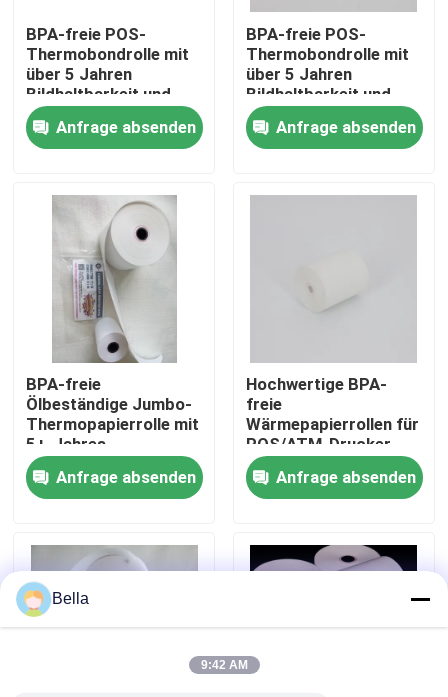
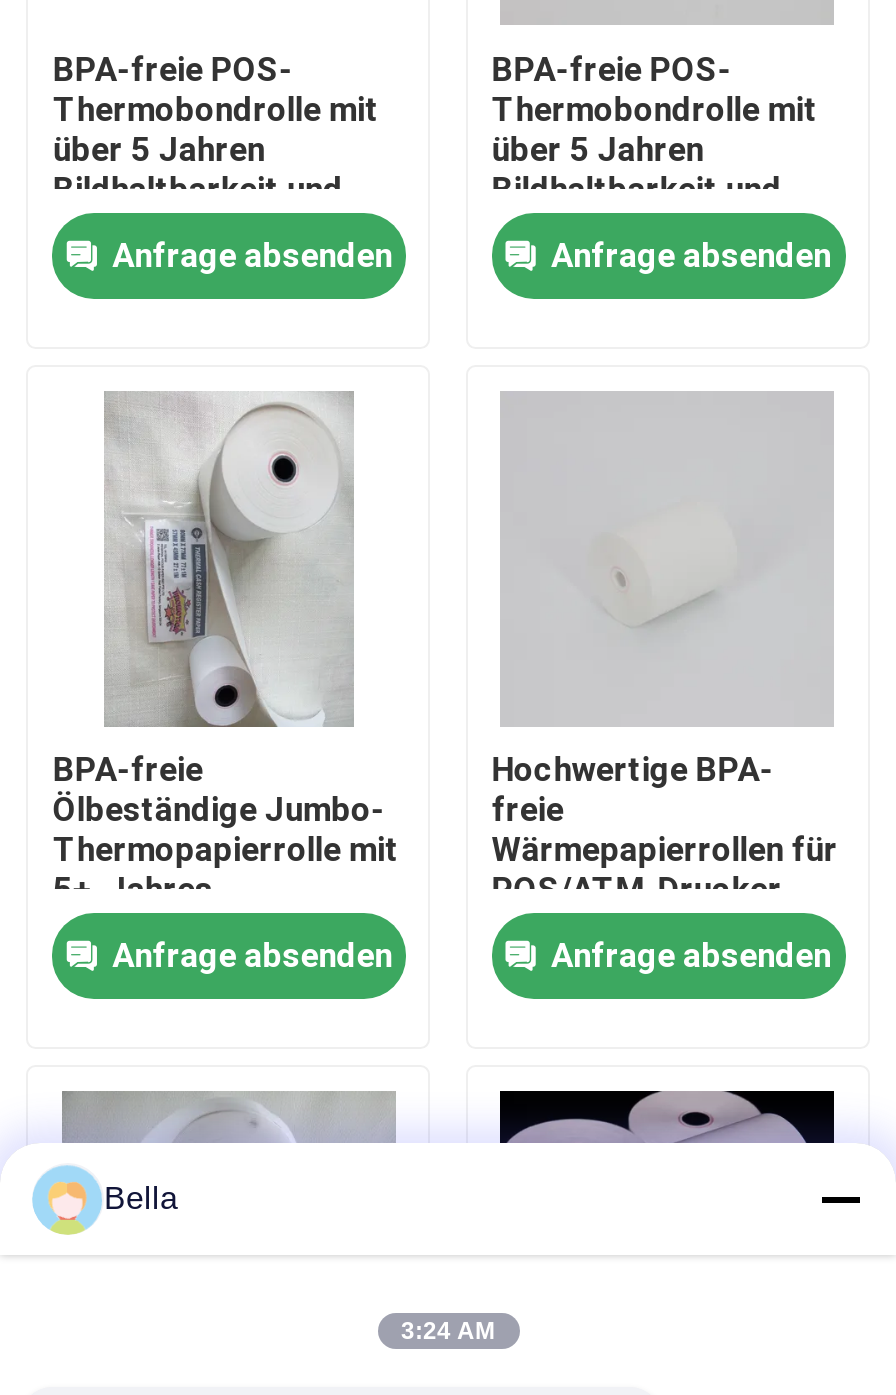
- 9:42 AM
+ 3:24 AM
